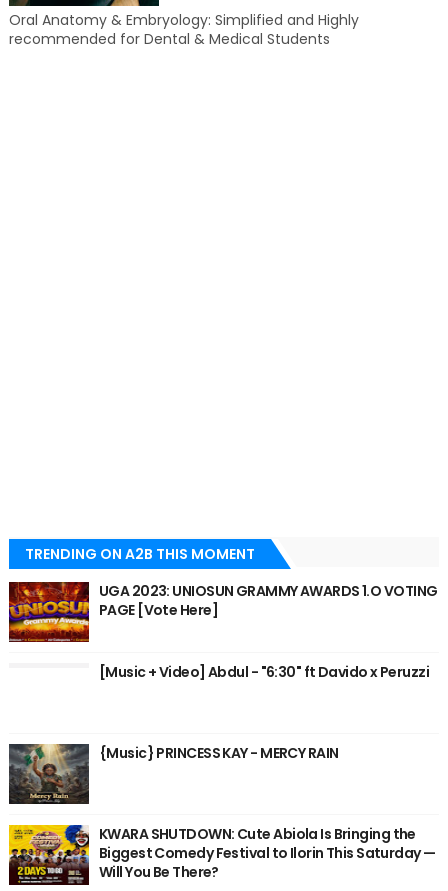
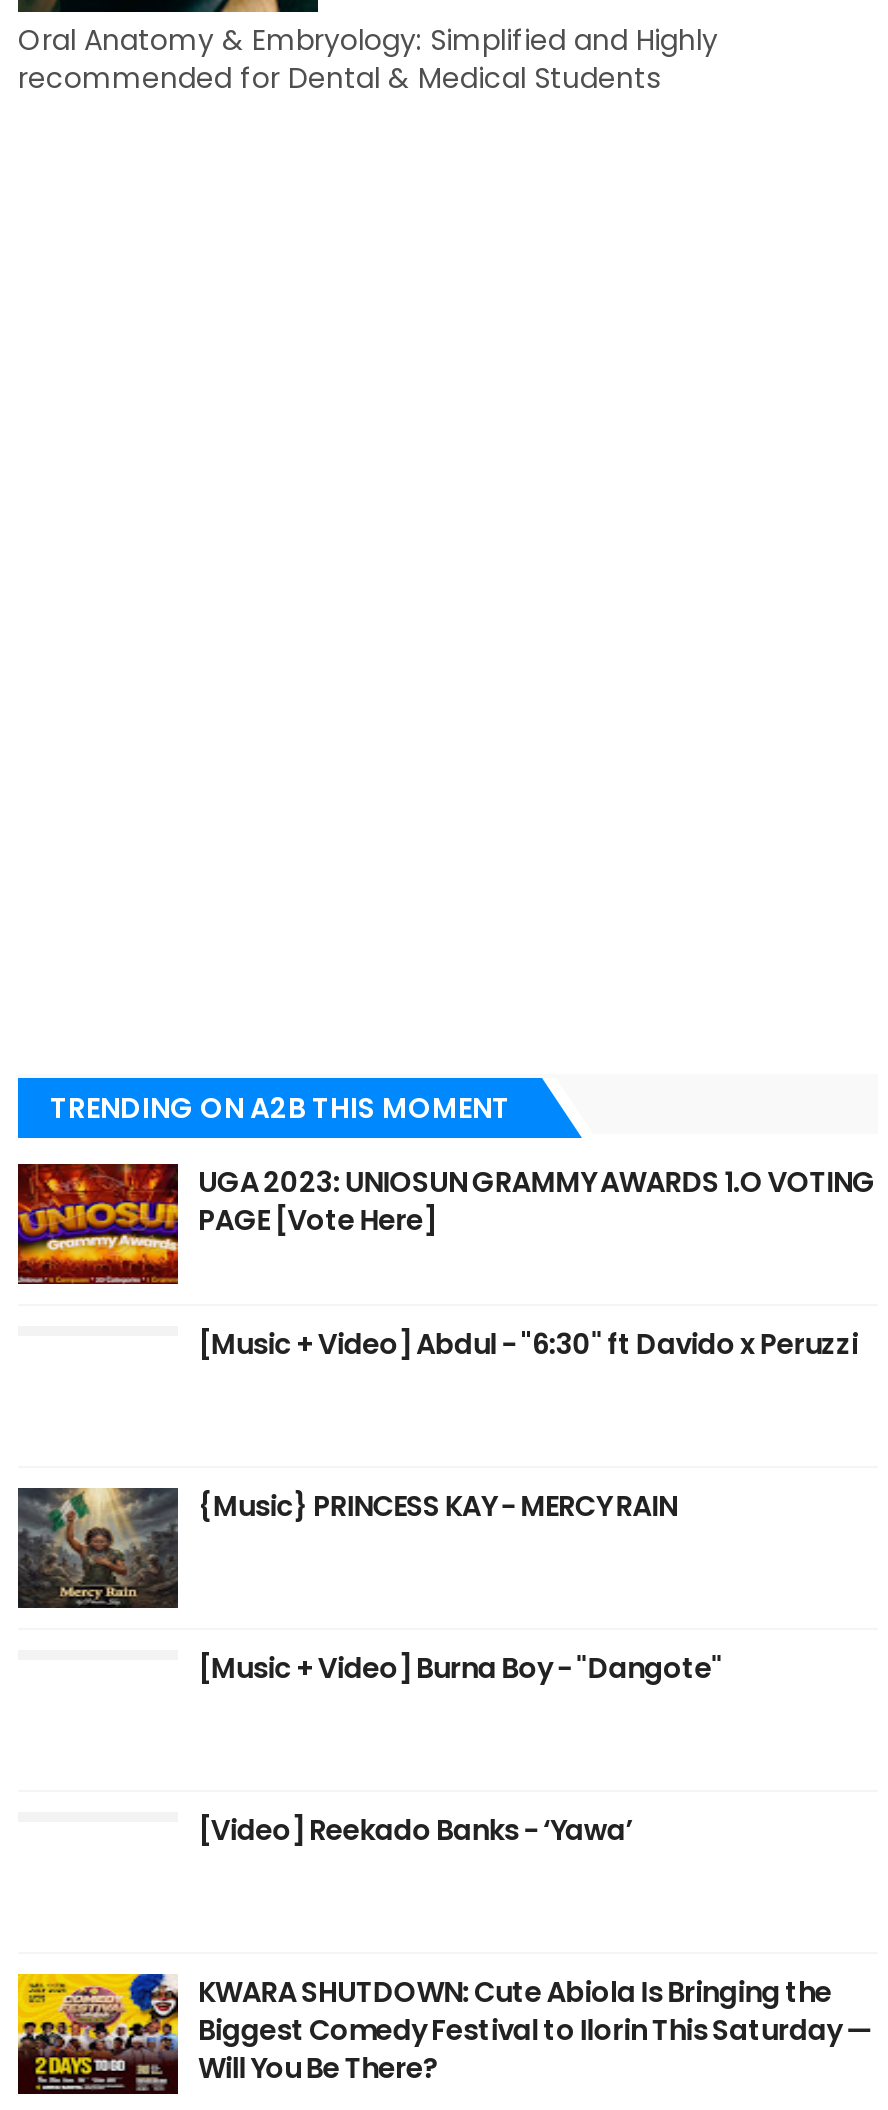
+ [Music + Video] Burna Boy - "Dangote"

+ [Video] Reekado Banks - ‘Yawa’
